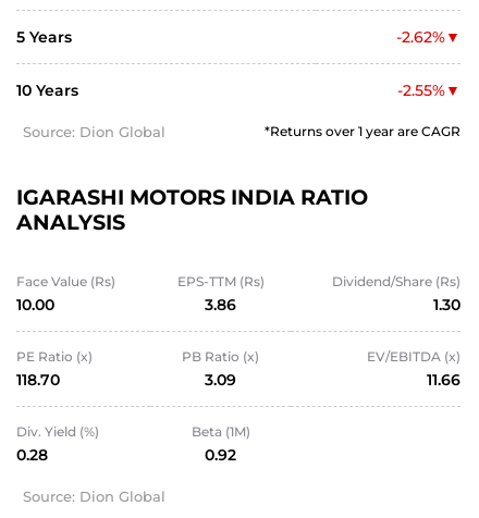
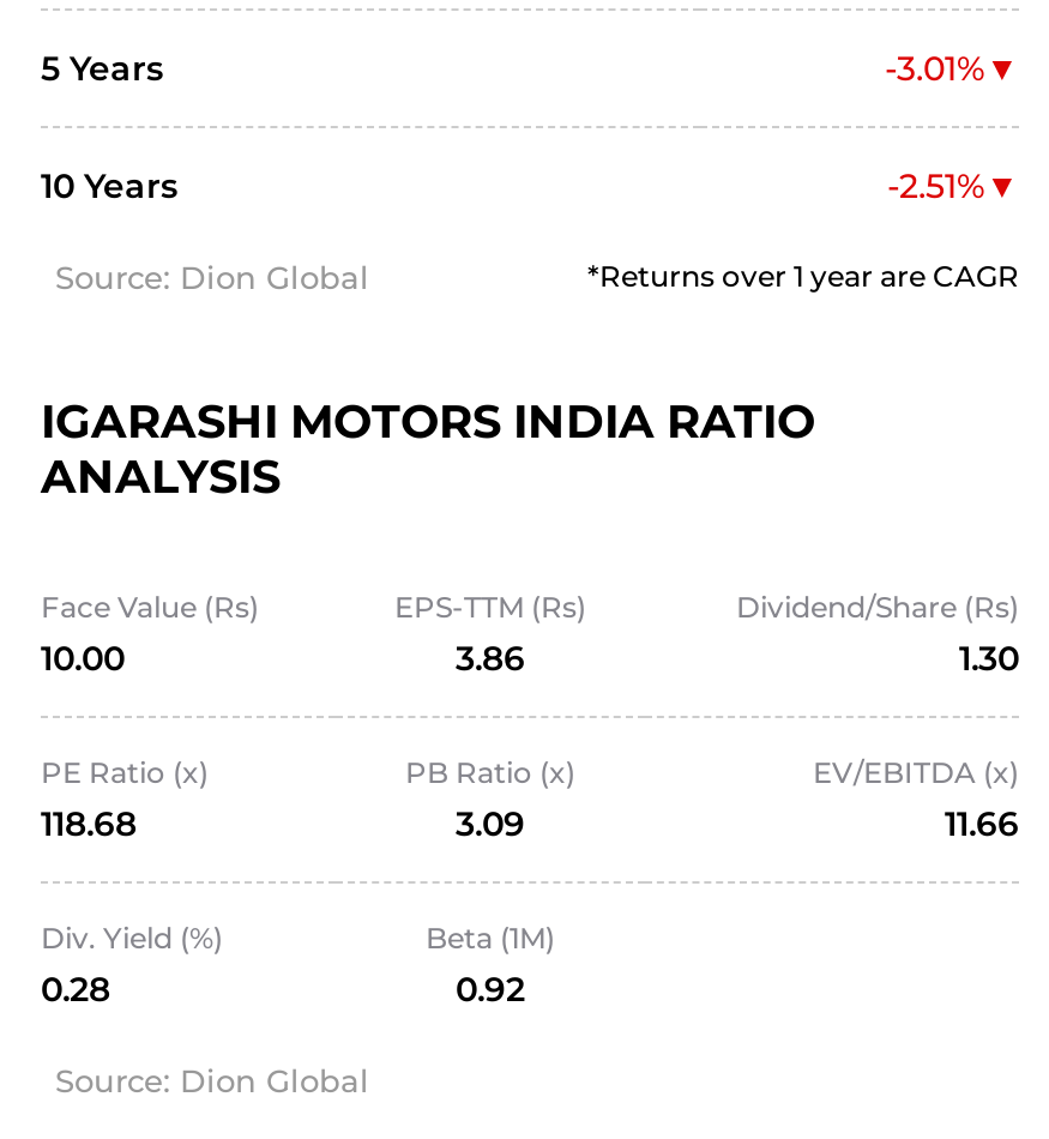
- -2.62%
+ -3.01%

- -2.55%
+ -2.51%

- 118.70
+ 118.68
